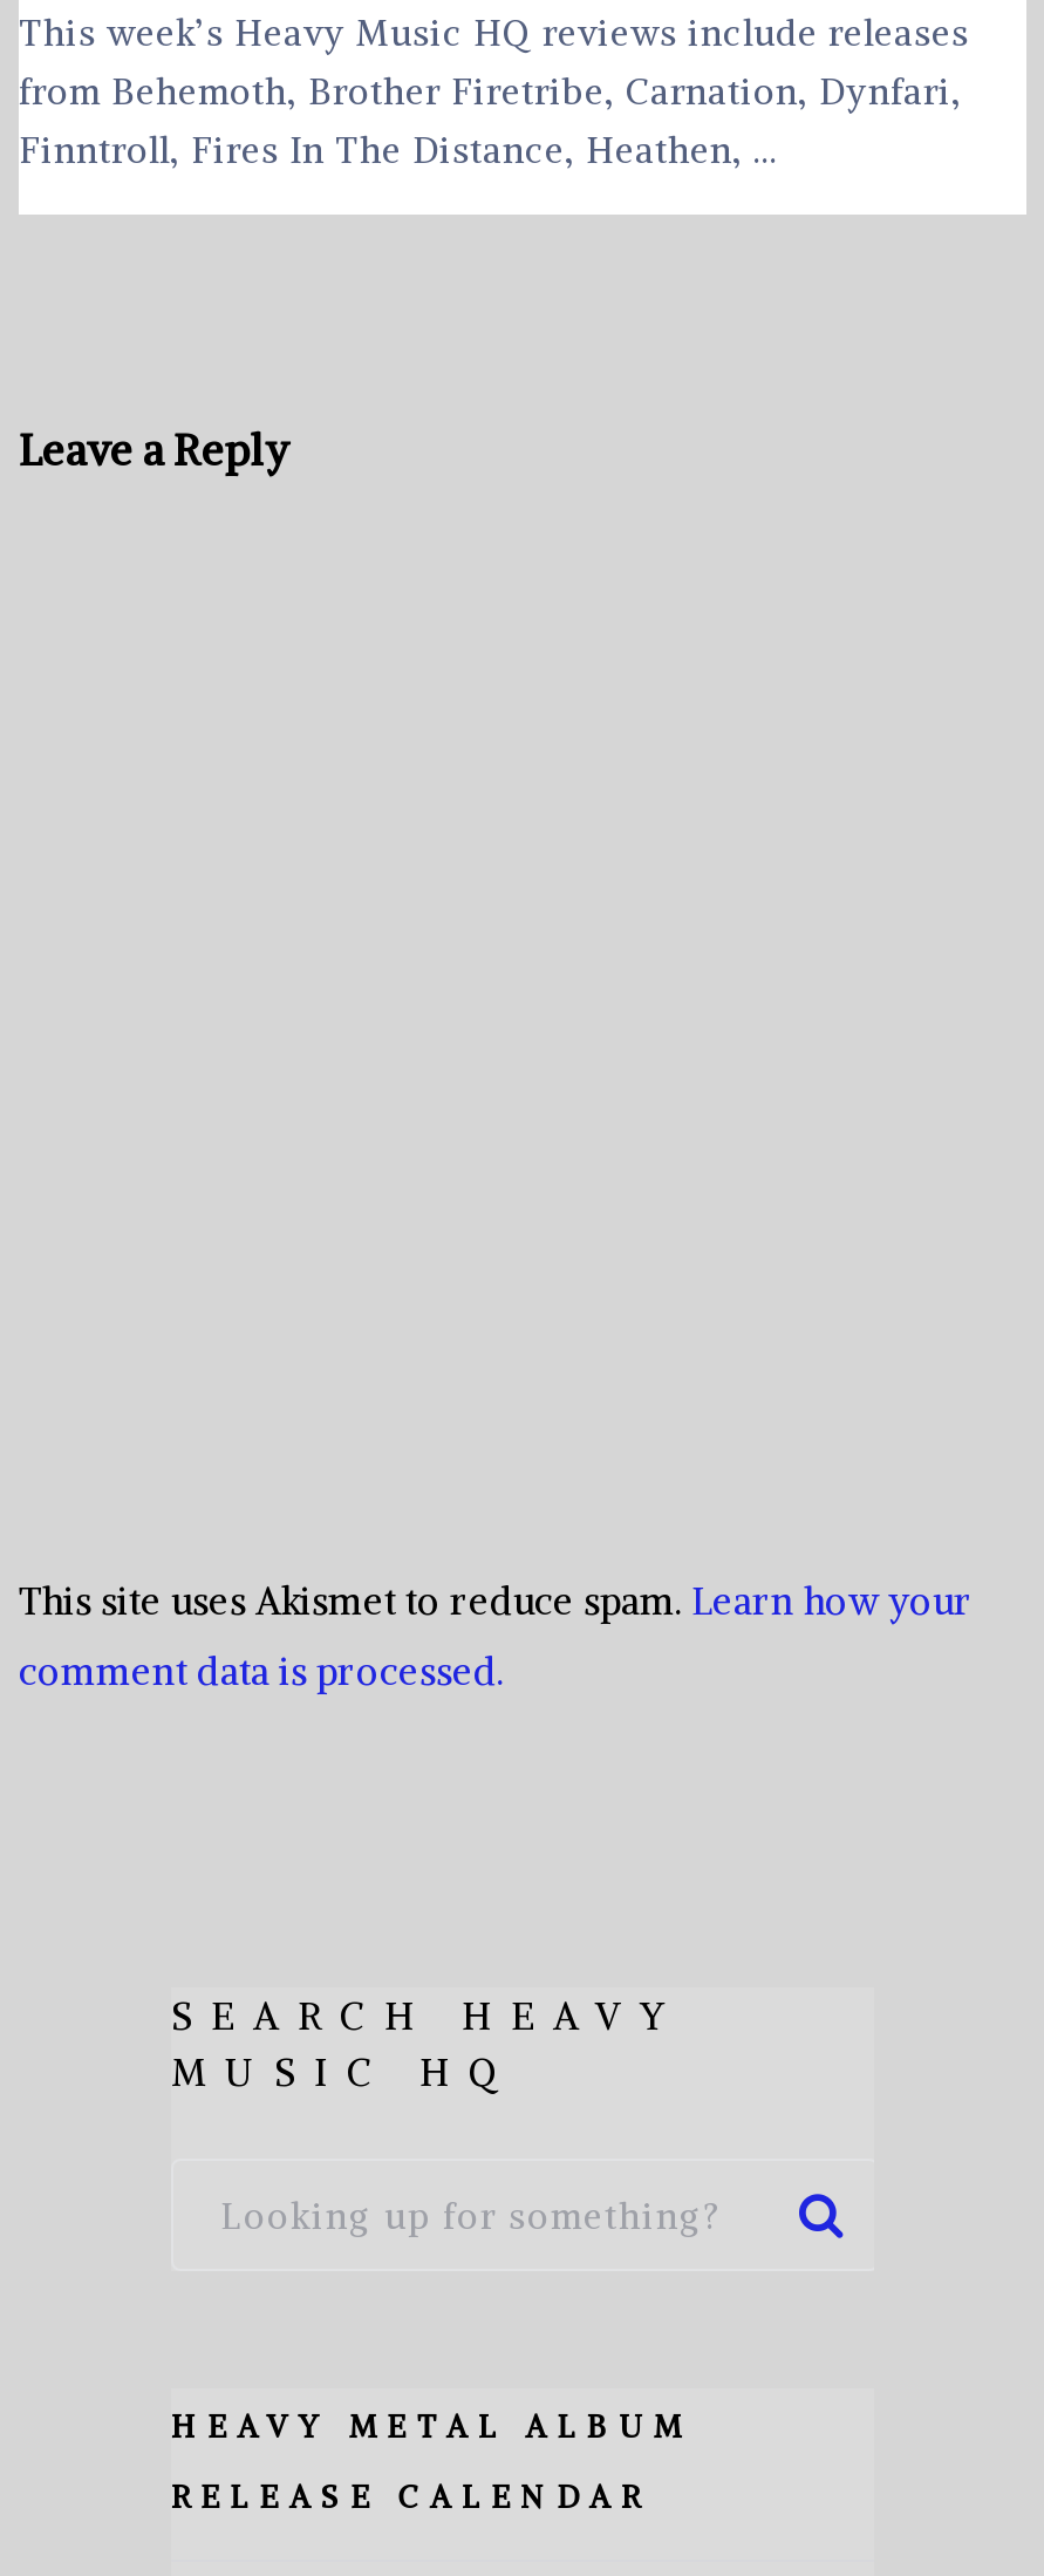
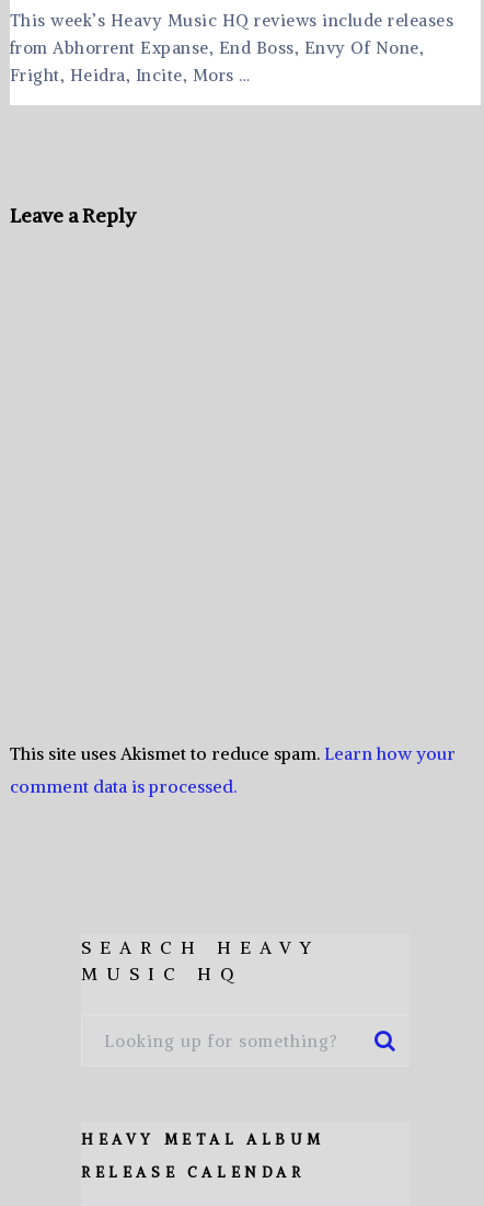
- from Behemoth, Brother Firetribe, Carnation, Dynfari,
- Finntroll, Fires In The Distance, Heathen, …
+ from Abhorrent Expanse, End Boss, Envy Of None,
+ Fright, Heidra, Incite, Mors …
